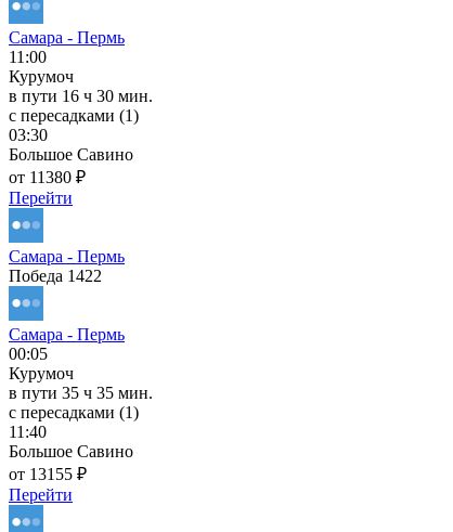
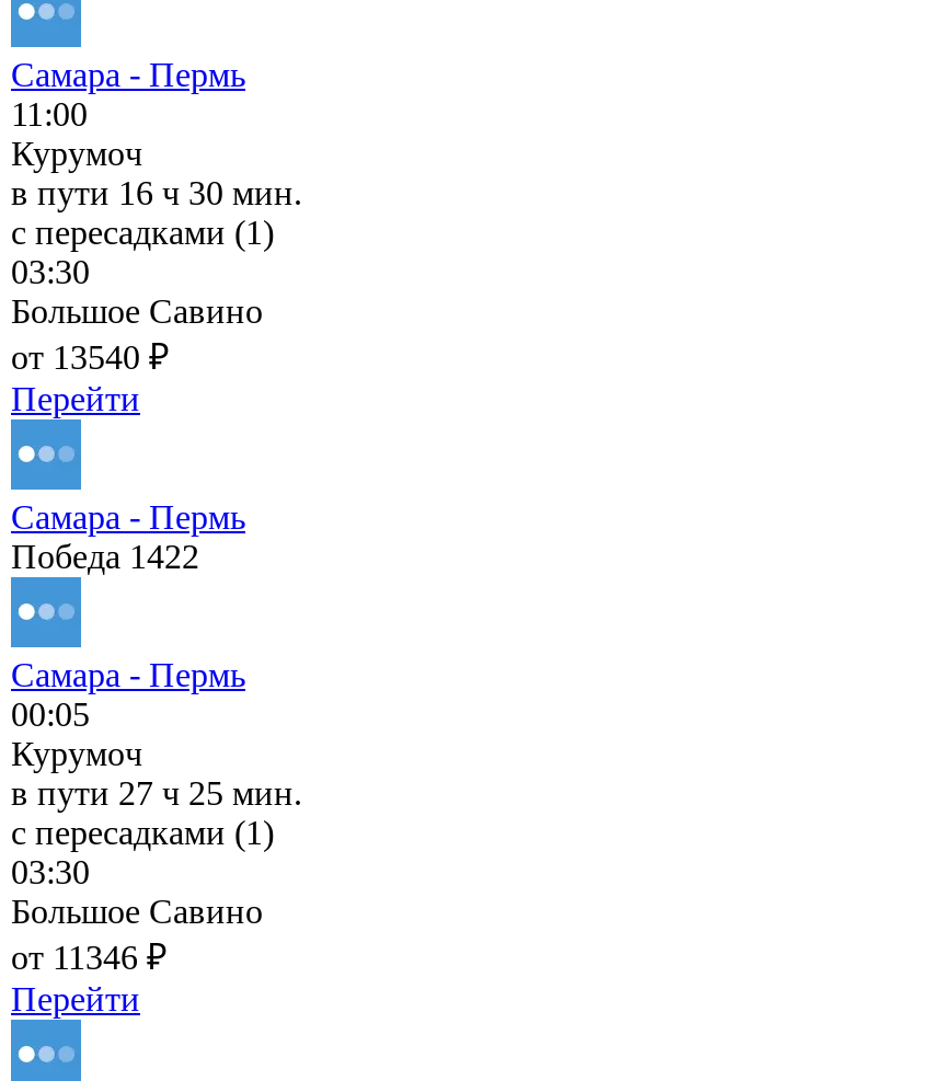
- от 11380 ₽
+ от 13540 ₽

- в пути 35 ч 35 мин.
+ в пути 27 ч 25 мин.

- 11:40
+ 03:30

- от 13155 ₽
+ от 11346 ₽
